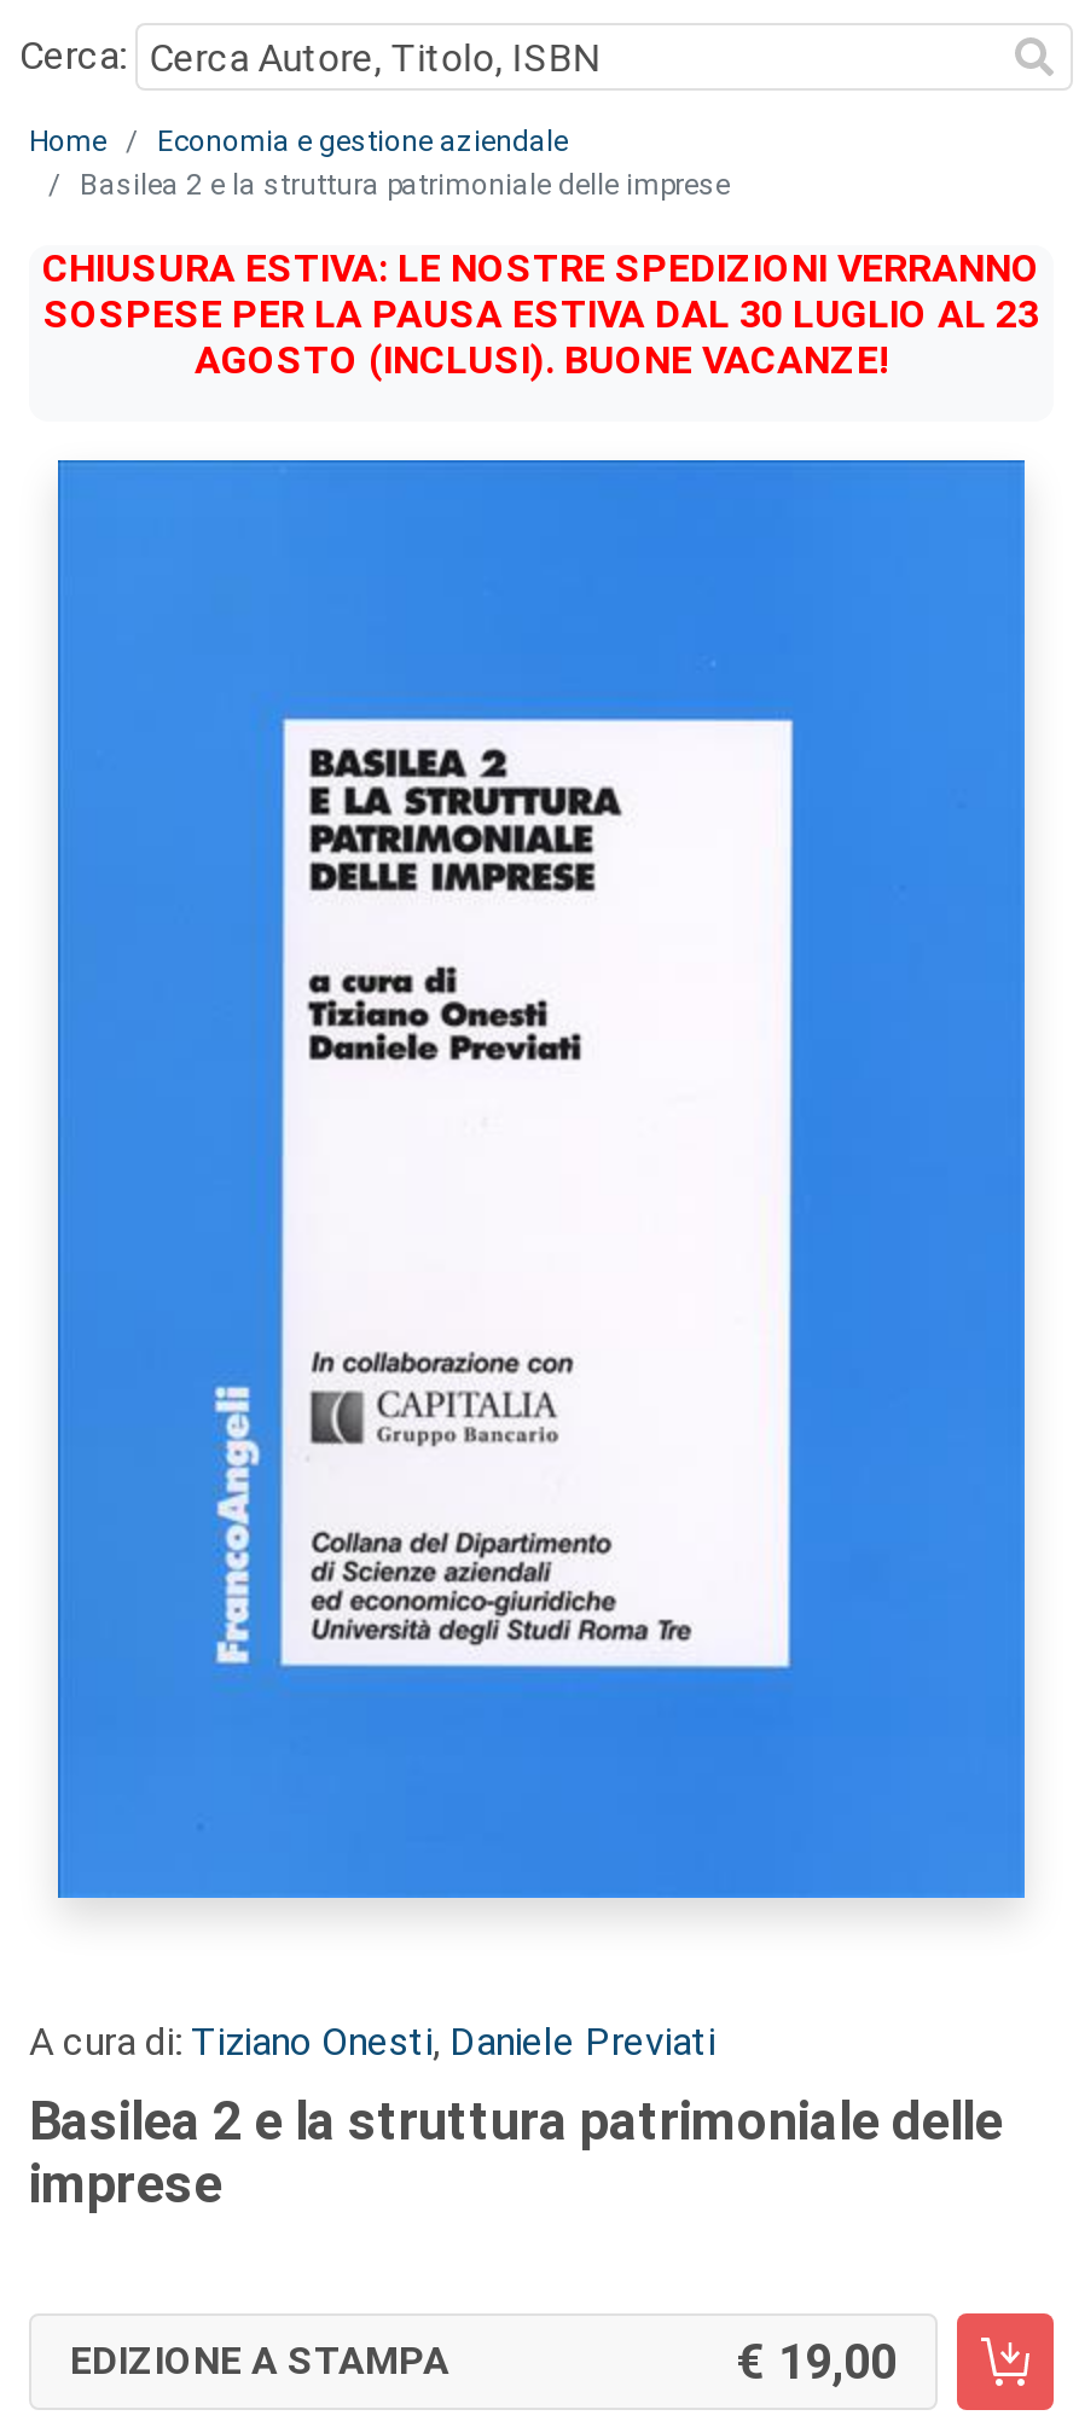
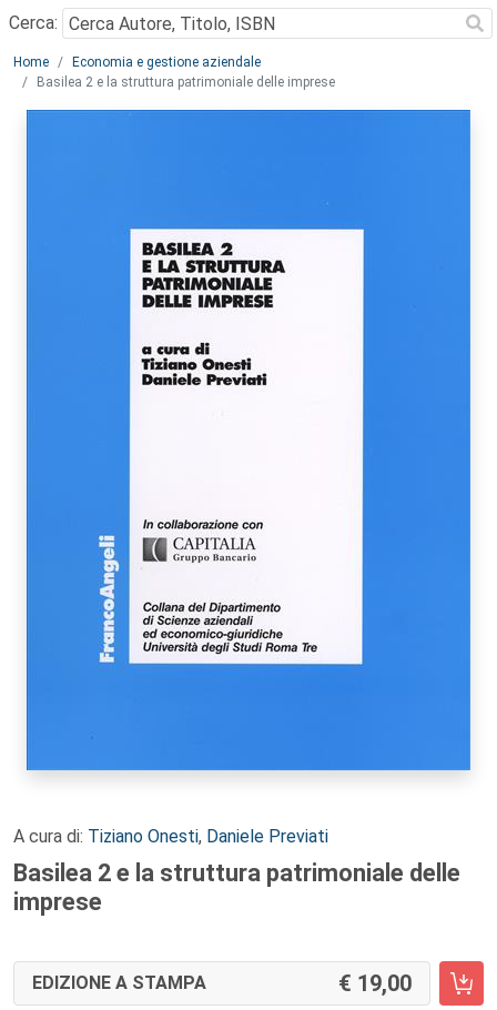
- CHIUSURA ESTIVA: LE NOSTRE SPEDIZIONI VERRANNO
- SOSPESE PER LA PAUSA ESTIVA DAL 30 LUGLIO AL 23
- AGOSTO (INCLUSI). BUONE VACANZE!
